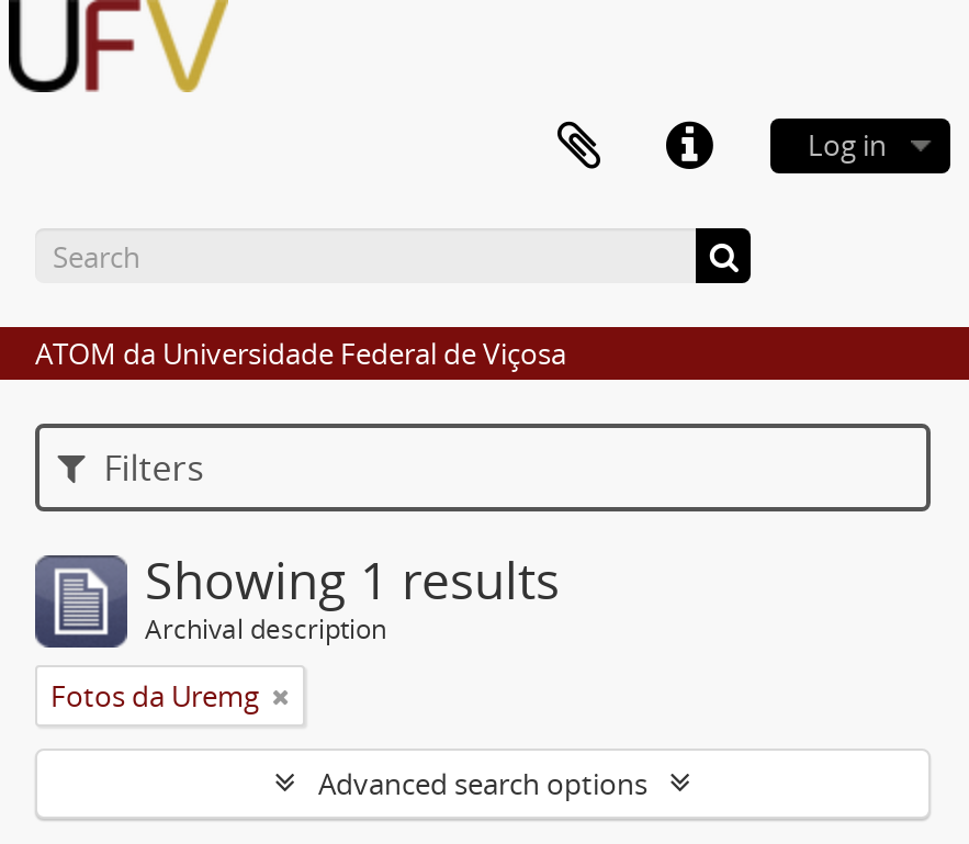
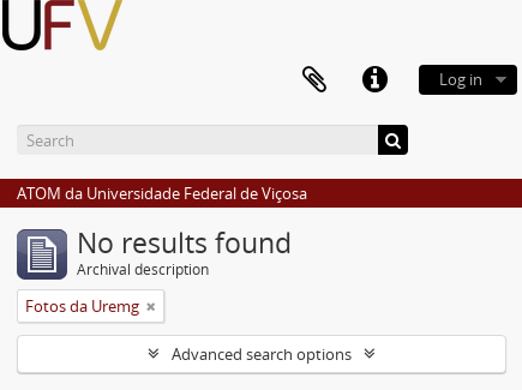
- Filters
- Showing 1 results
+ No results found
